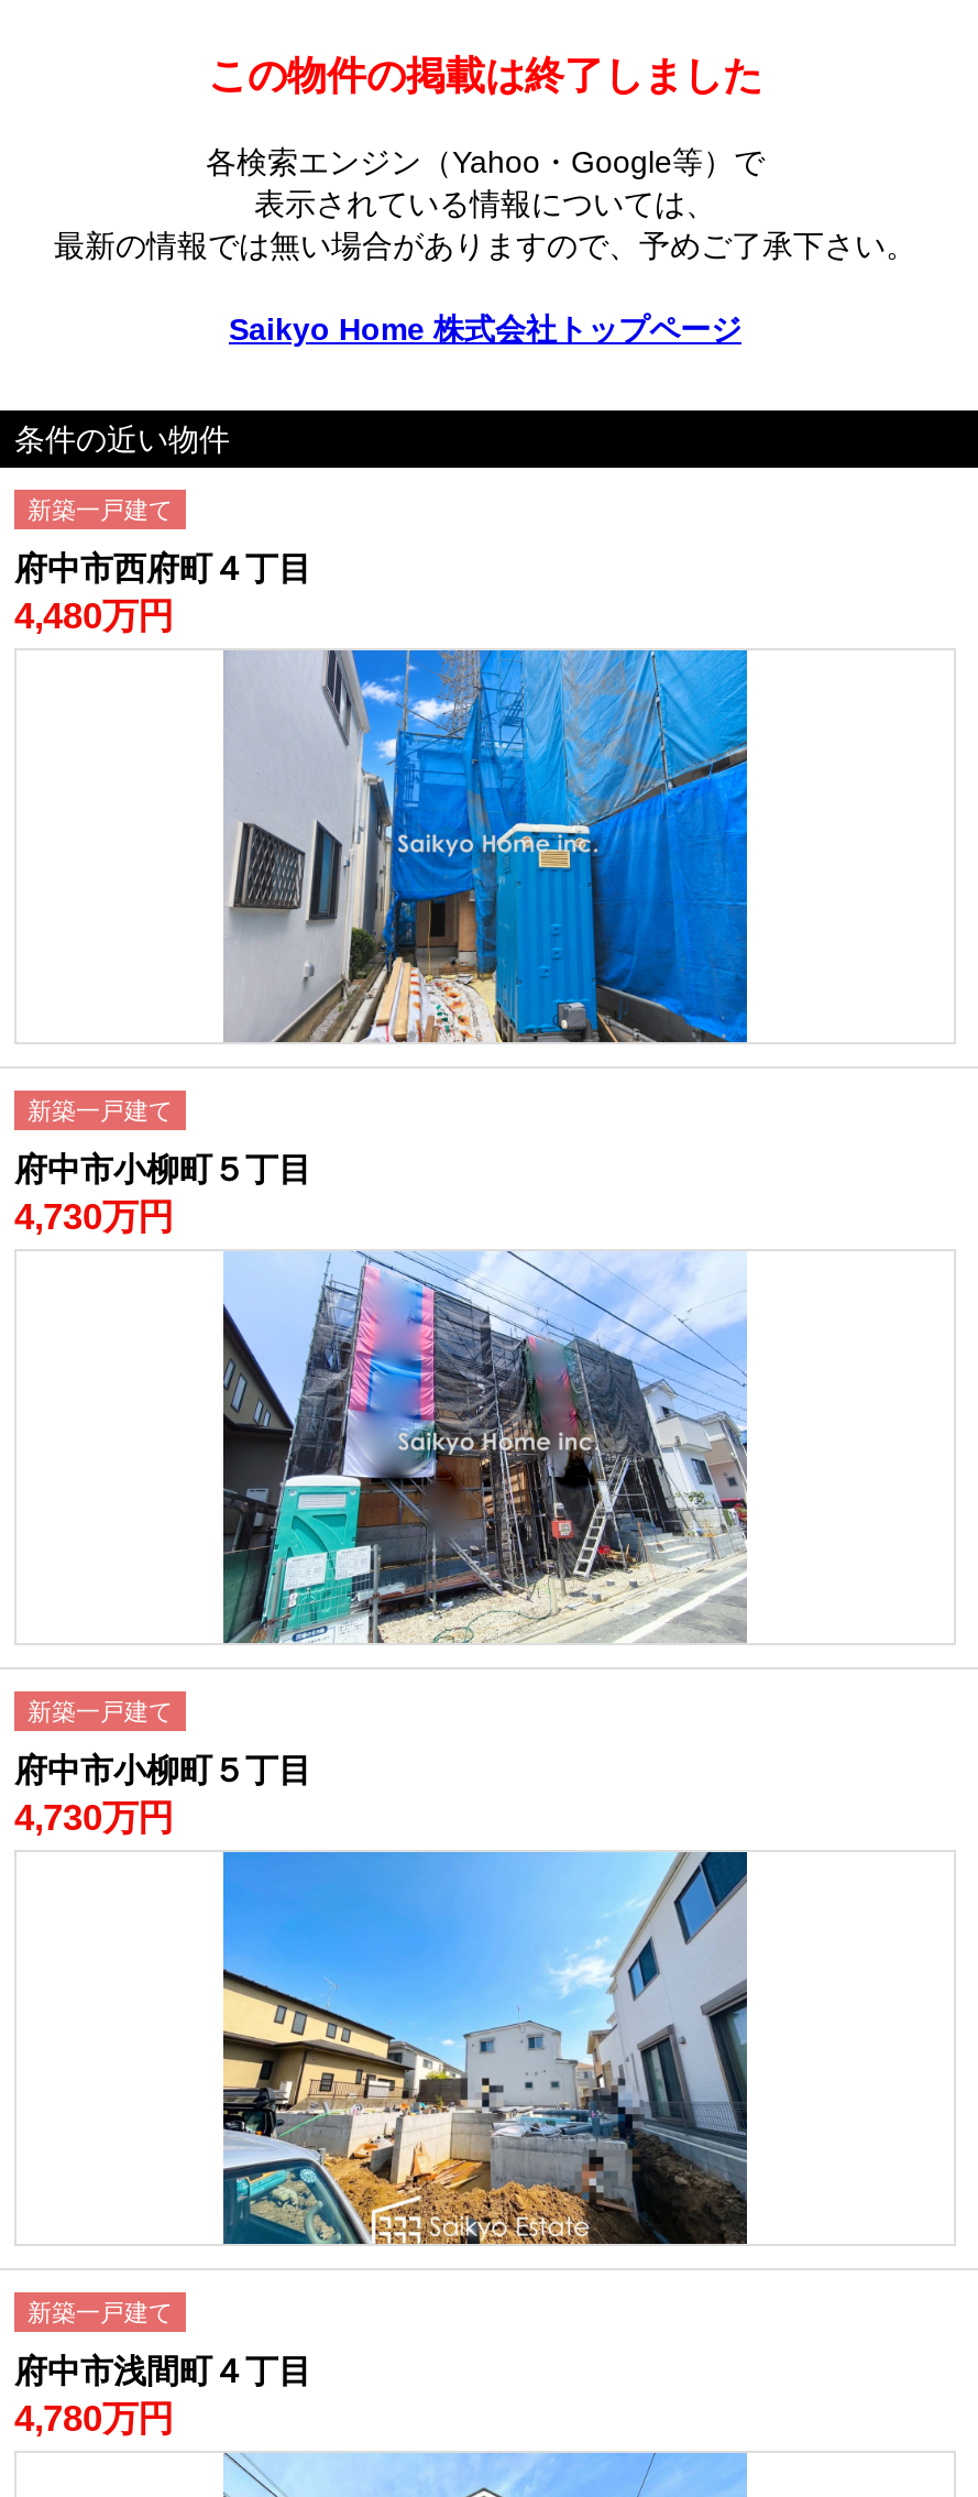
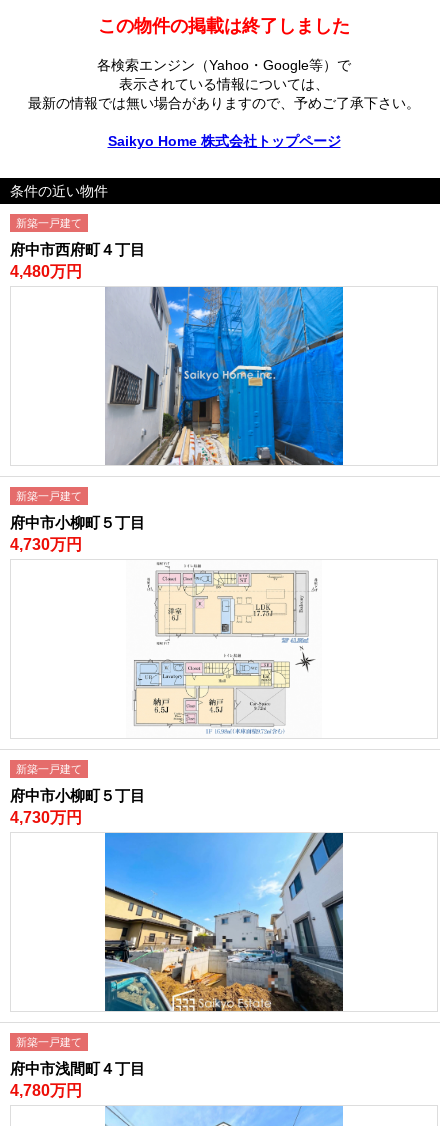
- [image]
+ [image]
